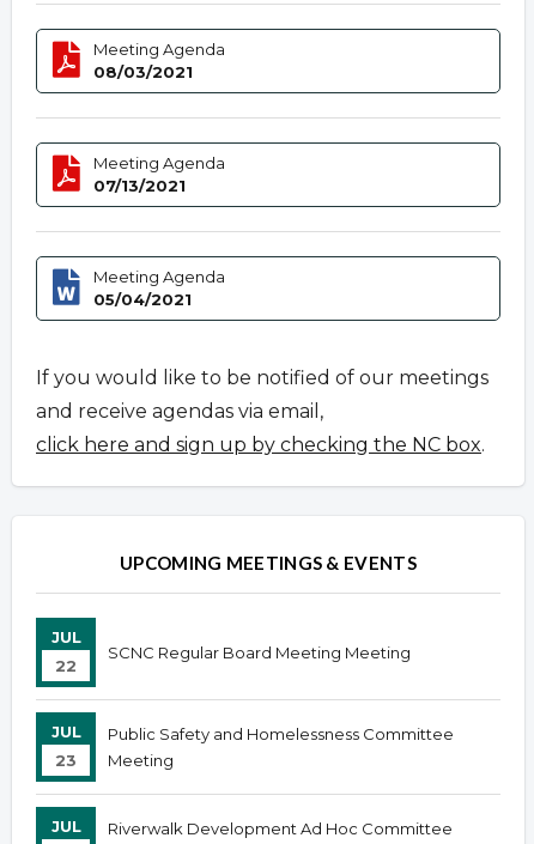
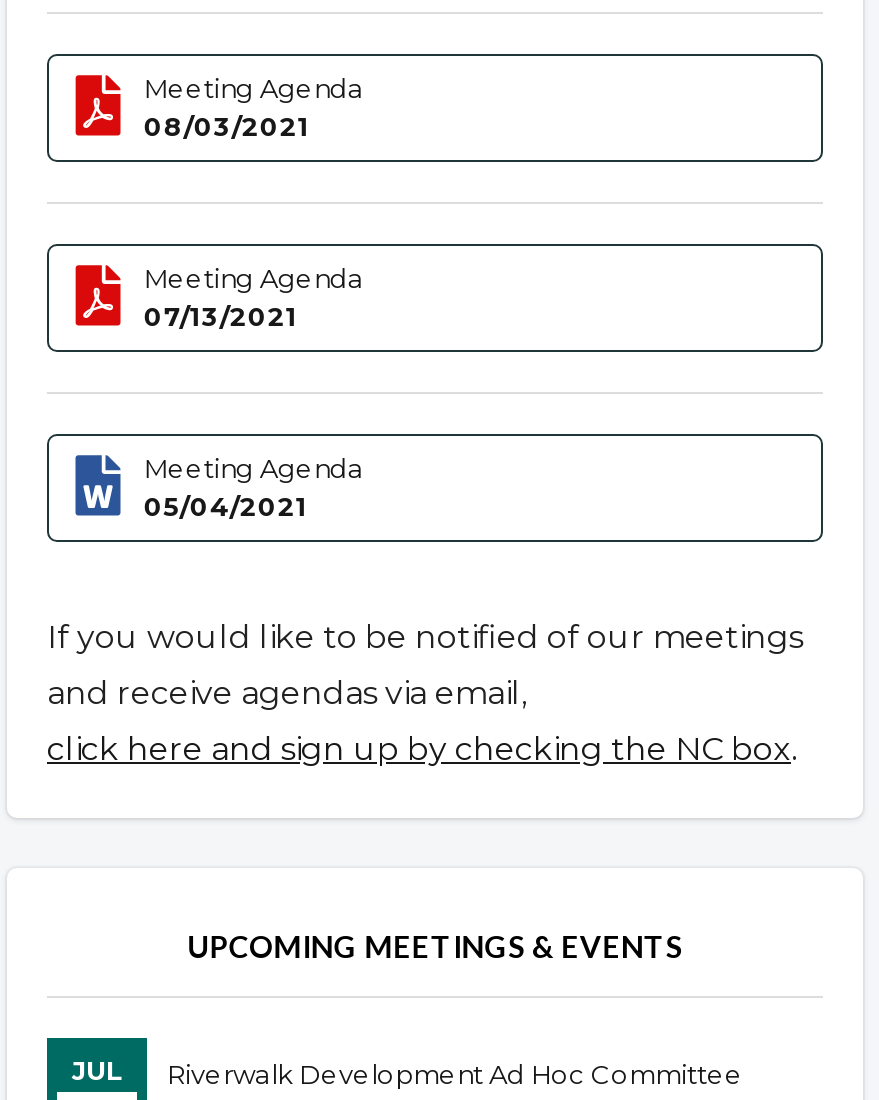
- SCNC Regular Board Meeting Meeting

- 22

- JUL
- 23

- Public Safety and Homelessness Committee
- Meeting
- JUL
